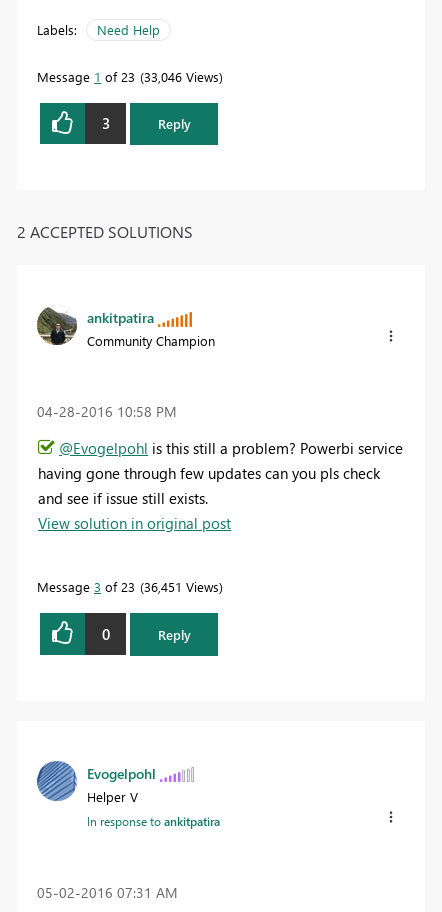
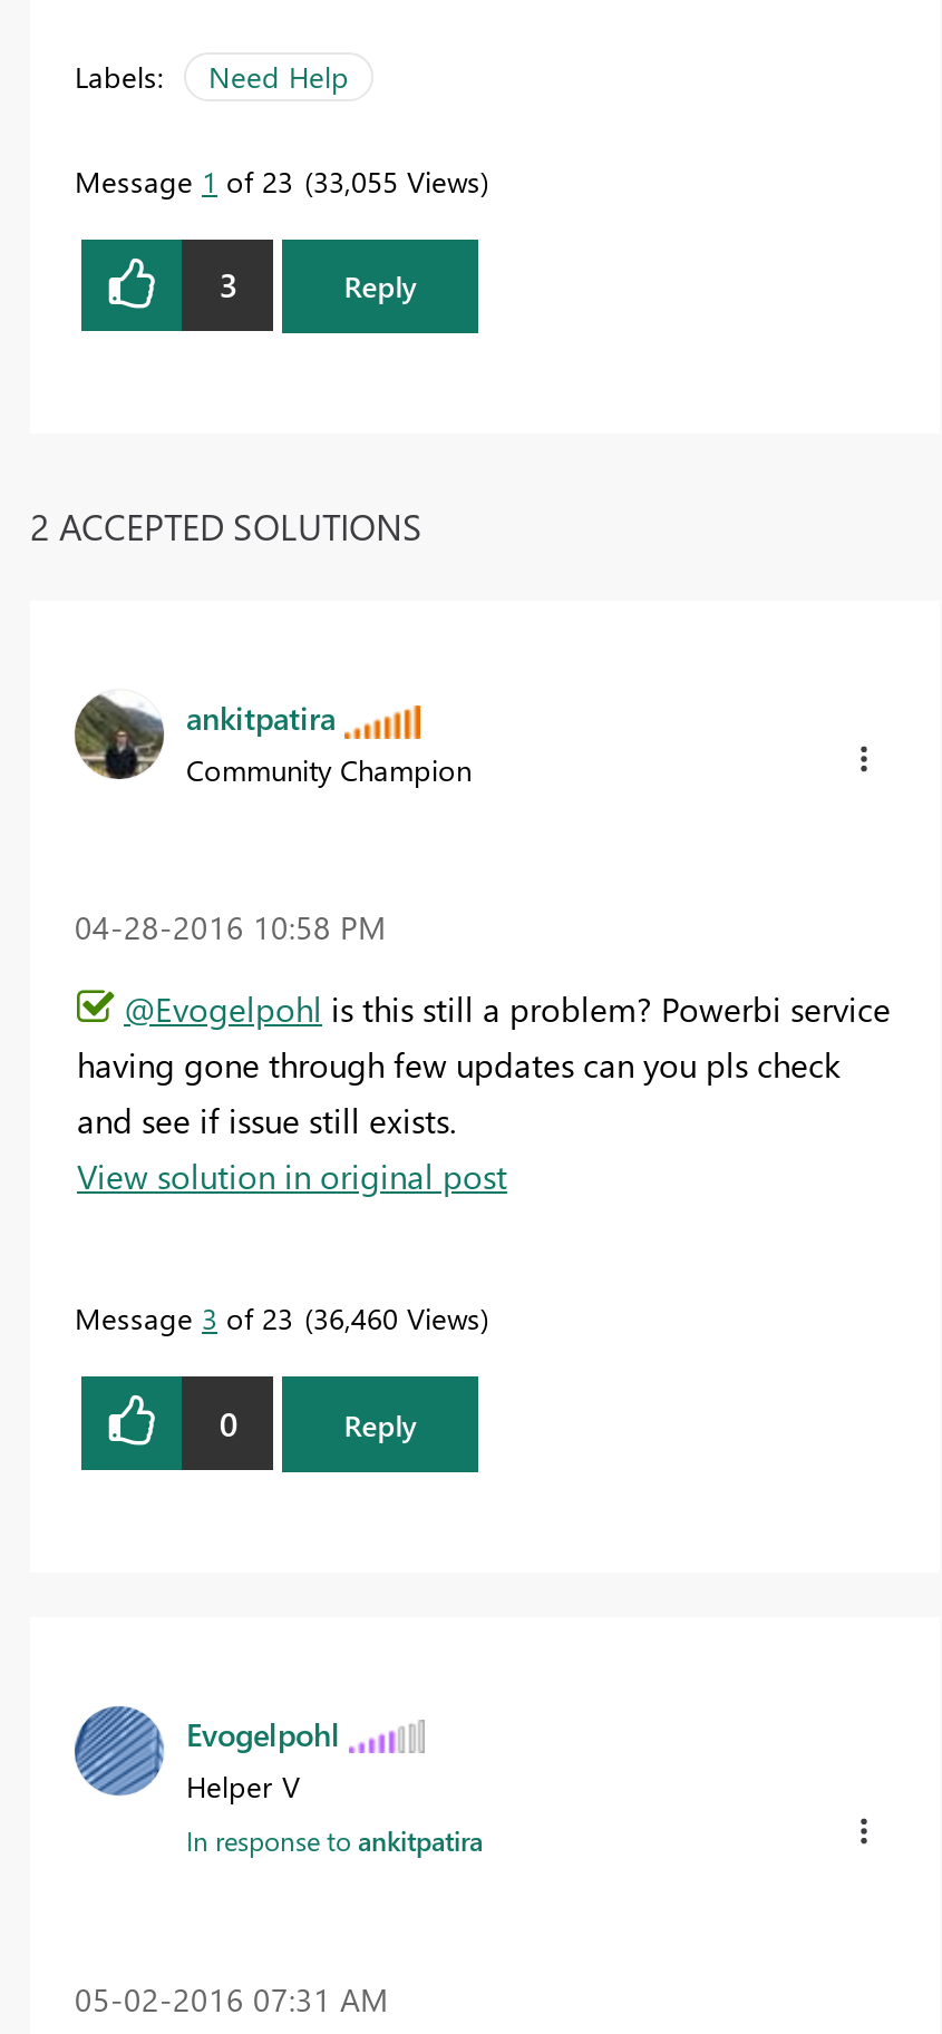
- Message 1 of 23 33,046 Views
+ Message 1 of 23 33,055 Views

- Message 3 of 23 36,451 Views
+ Message 3 of 23 36,460 Views
